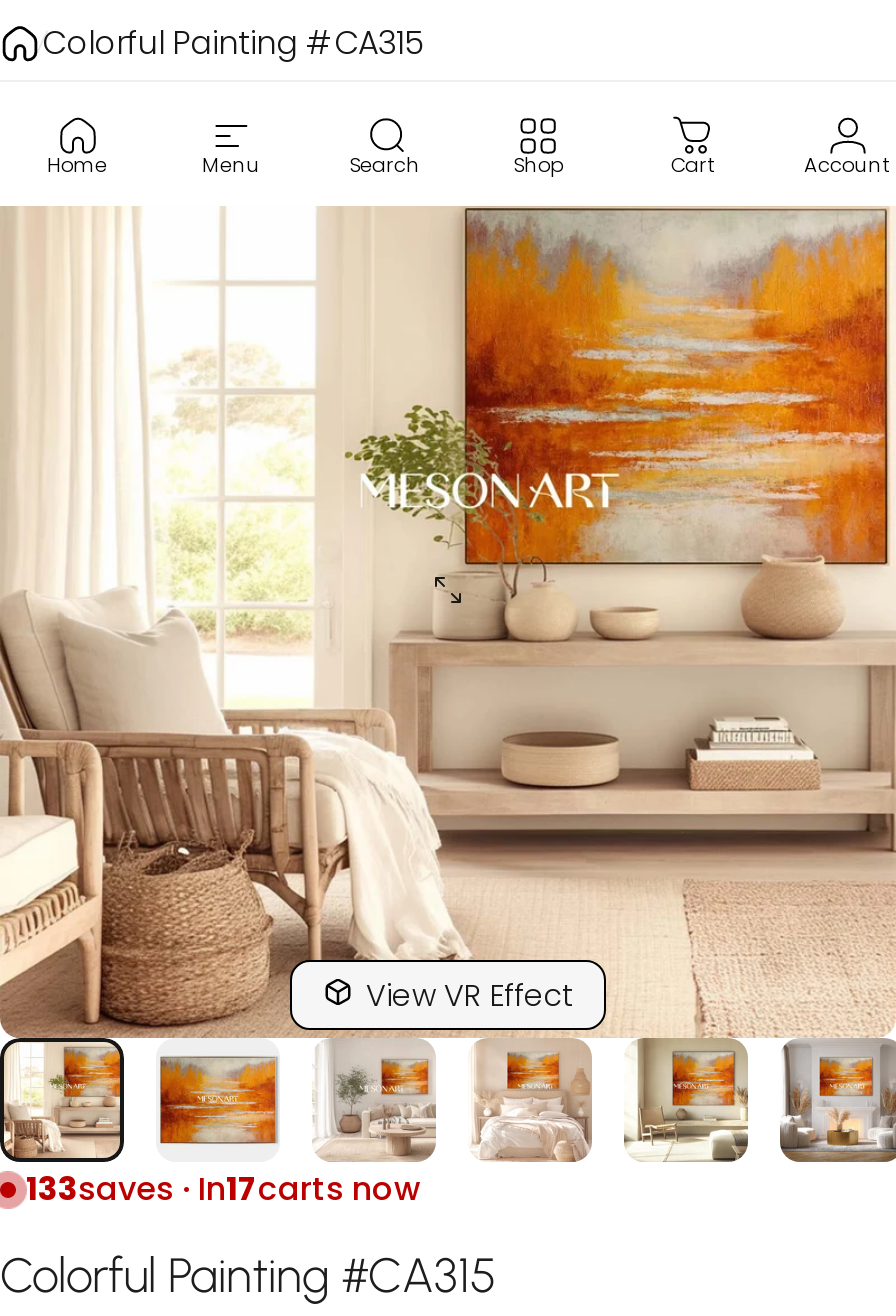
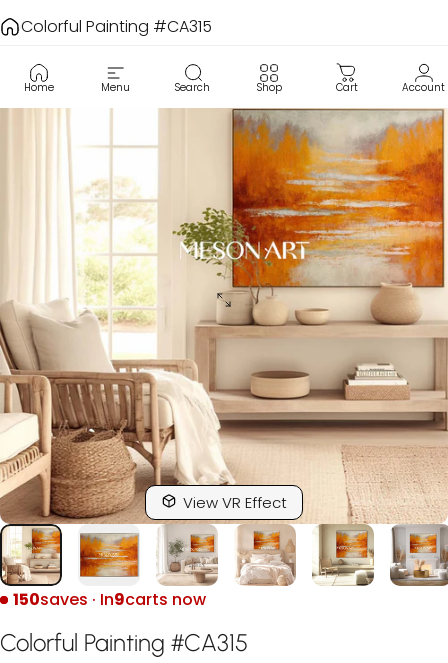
- 133saves · In17carts now
+ 150saves · In9carts now
